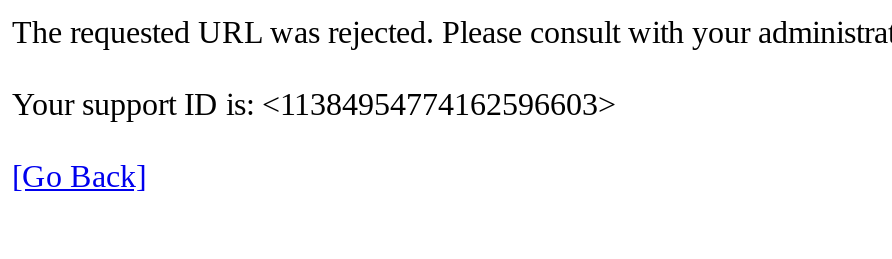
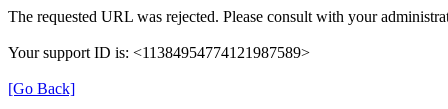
- Your support ID is: <11384954774162596603>
+ Your support ID is: <11384954774121987589>
